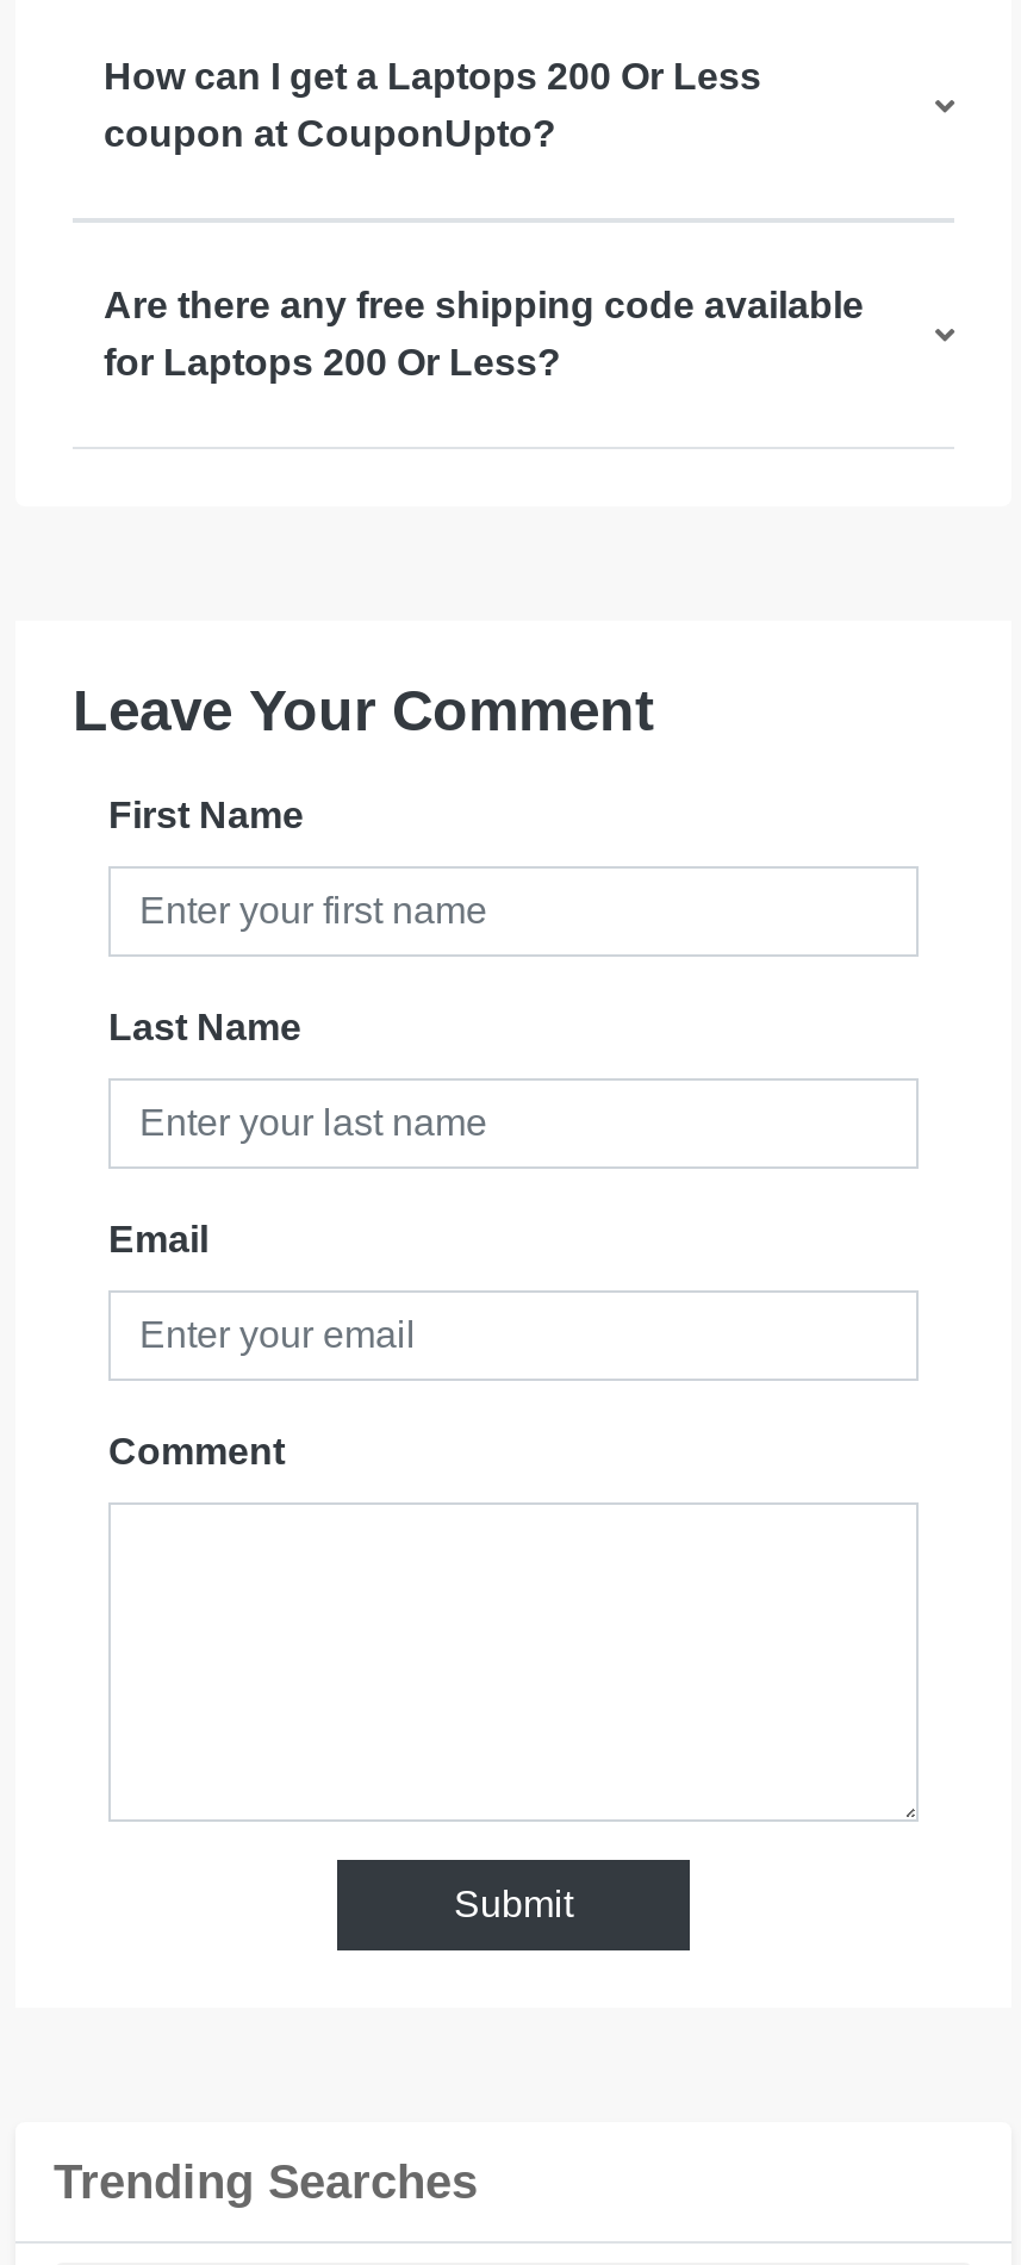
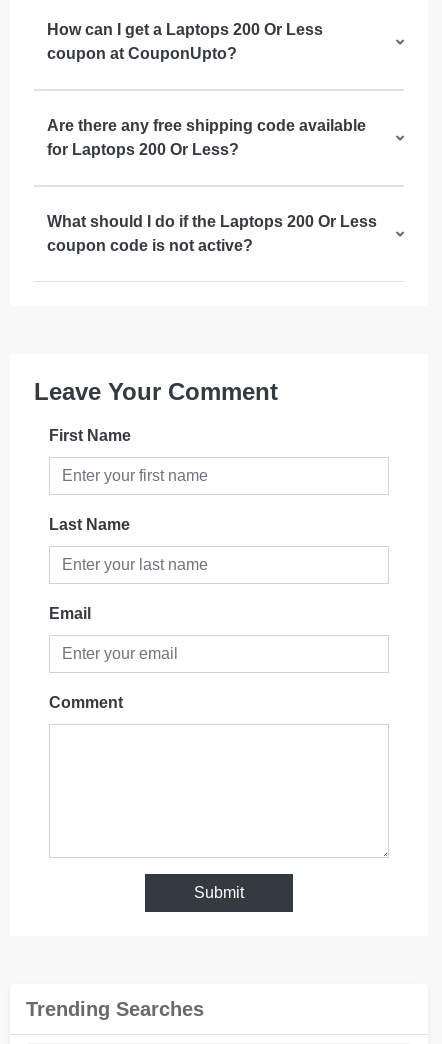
+ What should I do if the Laptops 200 Or Less
+ coupon code is not active?
